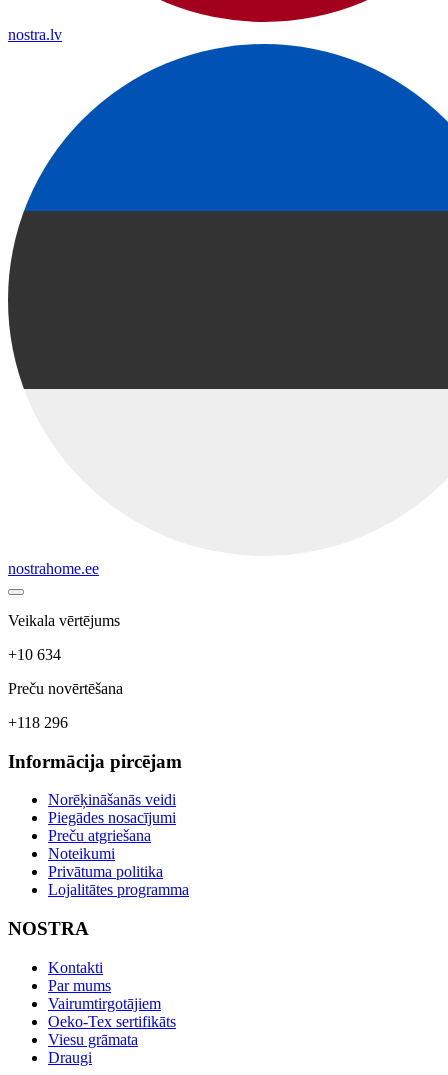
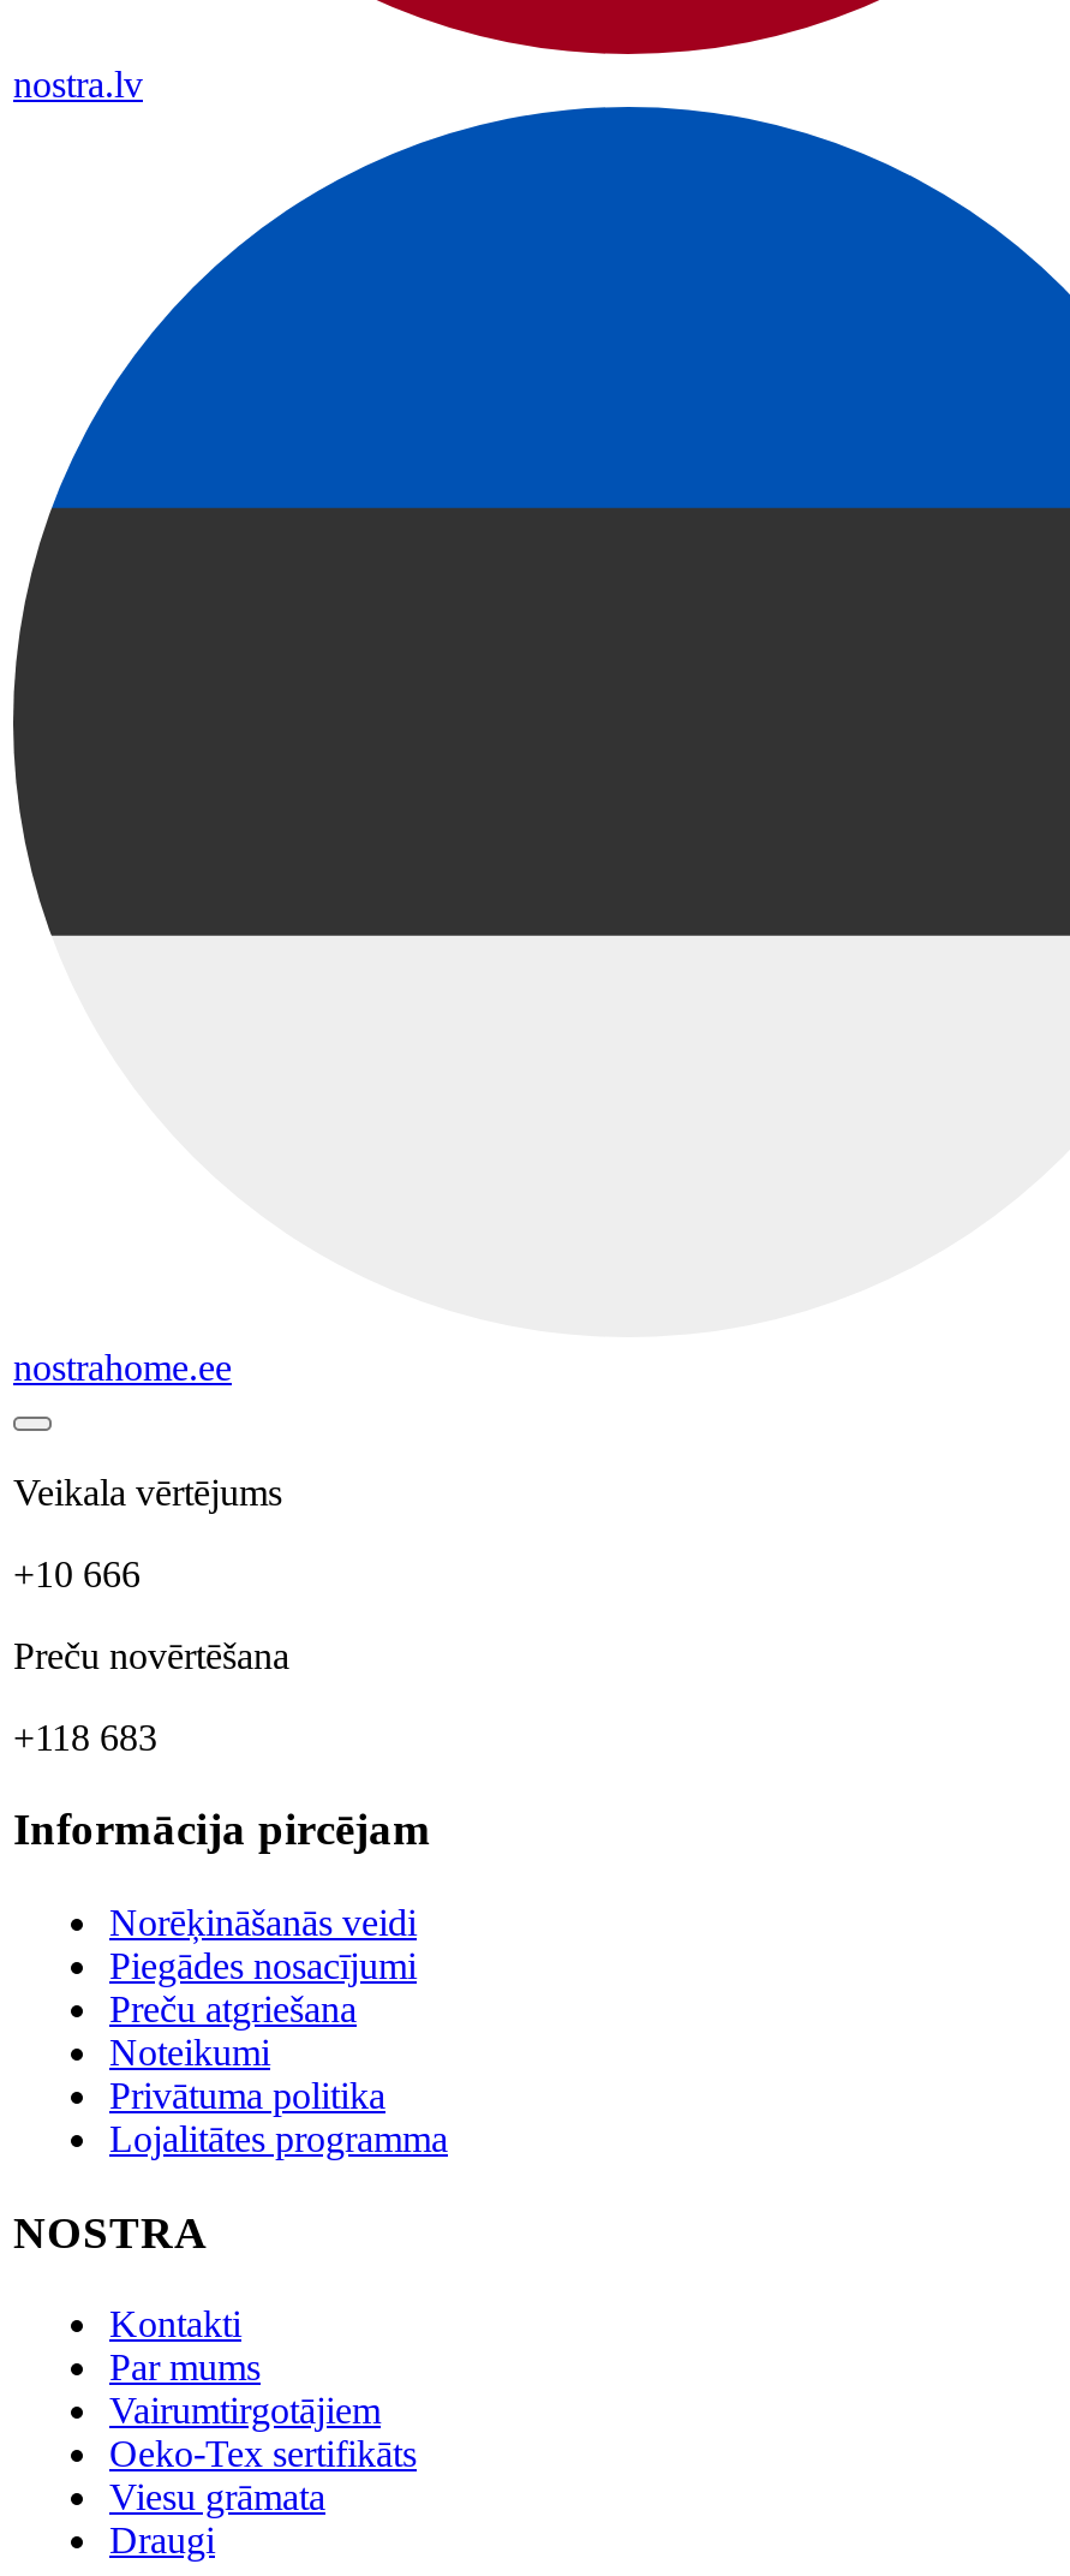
- +10 634
+ +10 666

- +118 296
+ +118 683
